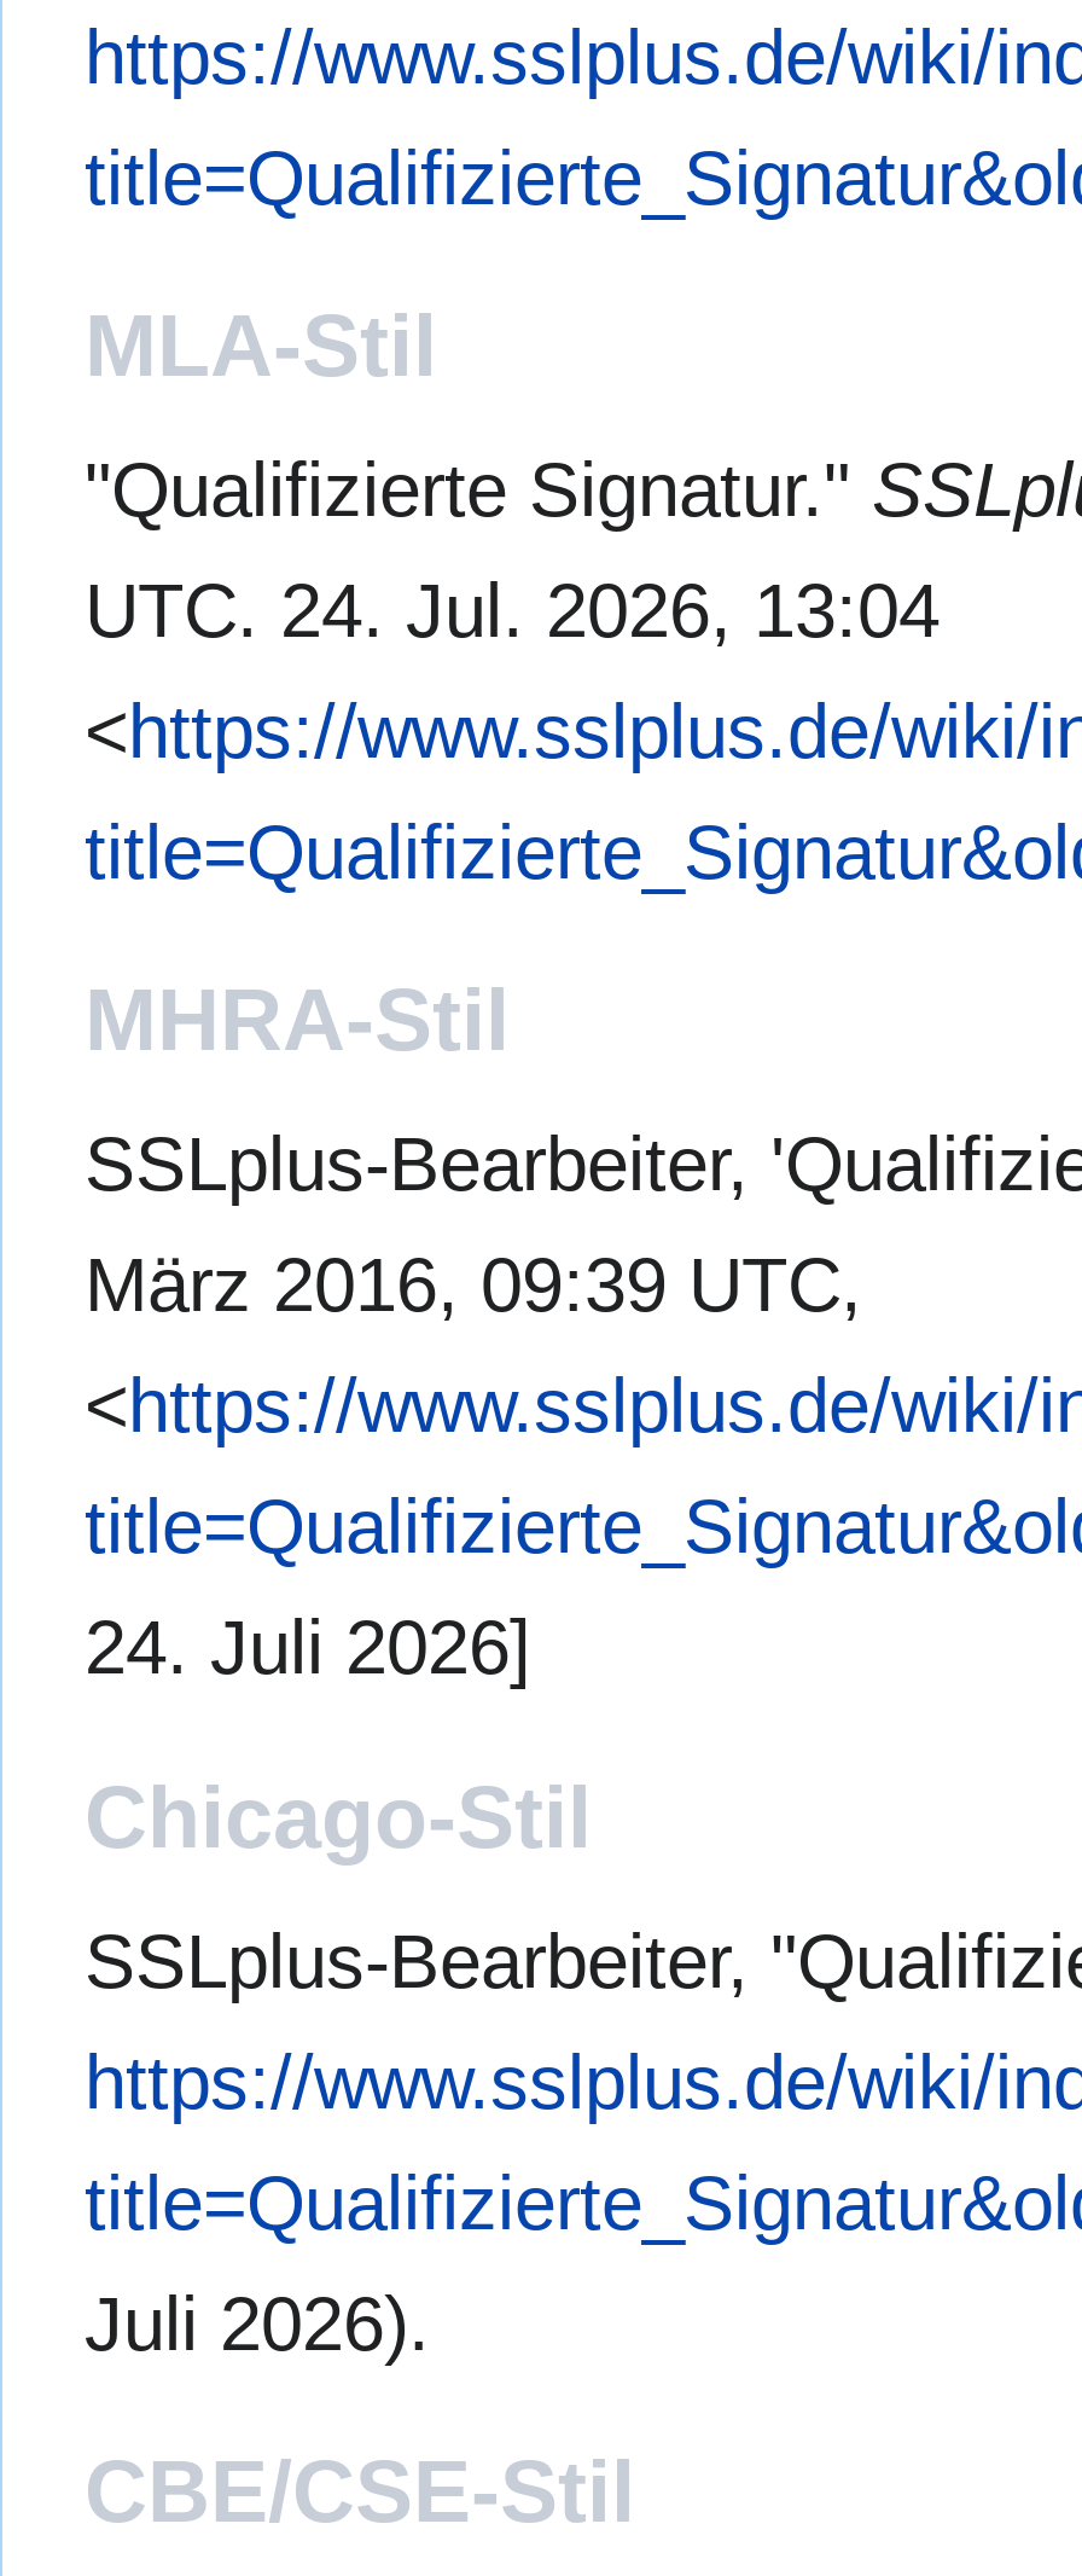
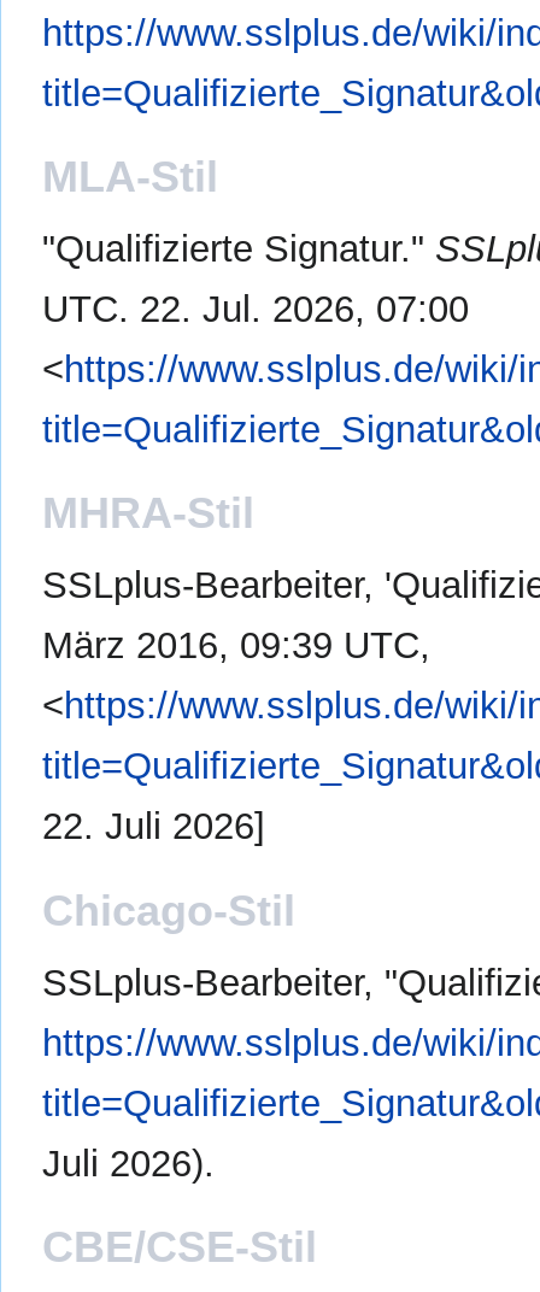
- UTC. 24. Jul. 2026, 13:04
+ UTC. 22. Jul. 2026, 07:00

- 24. Juli 2026]
+ 22. Juli 2026]
